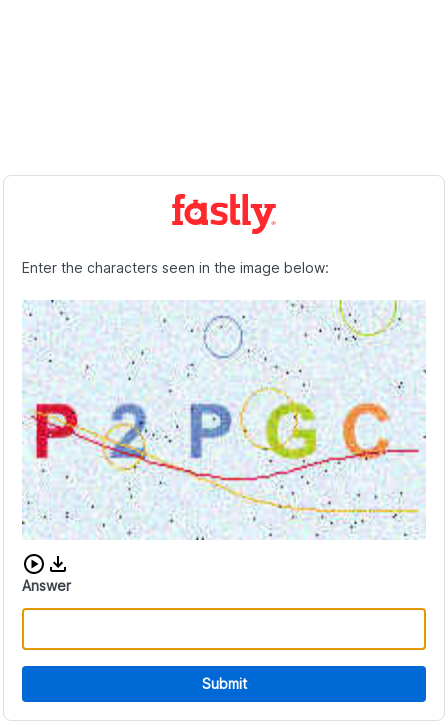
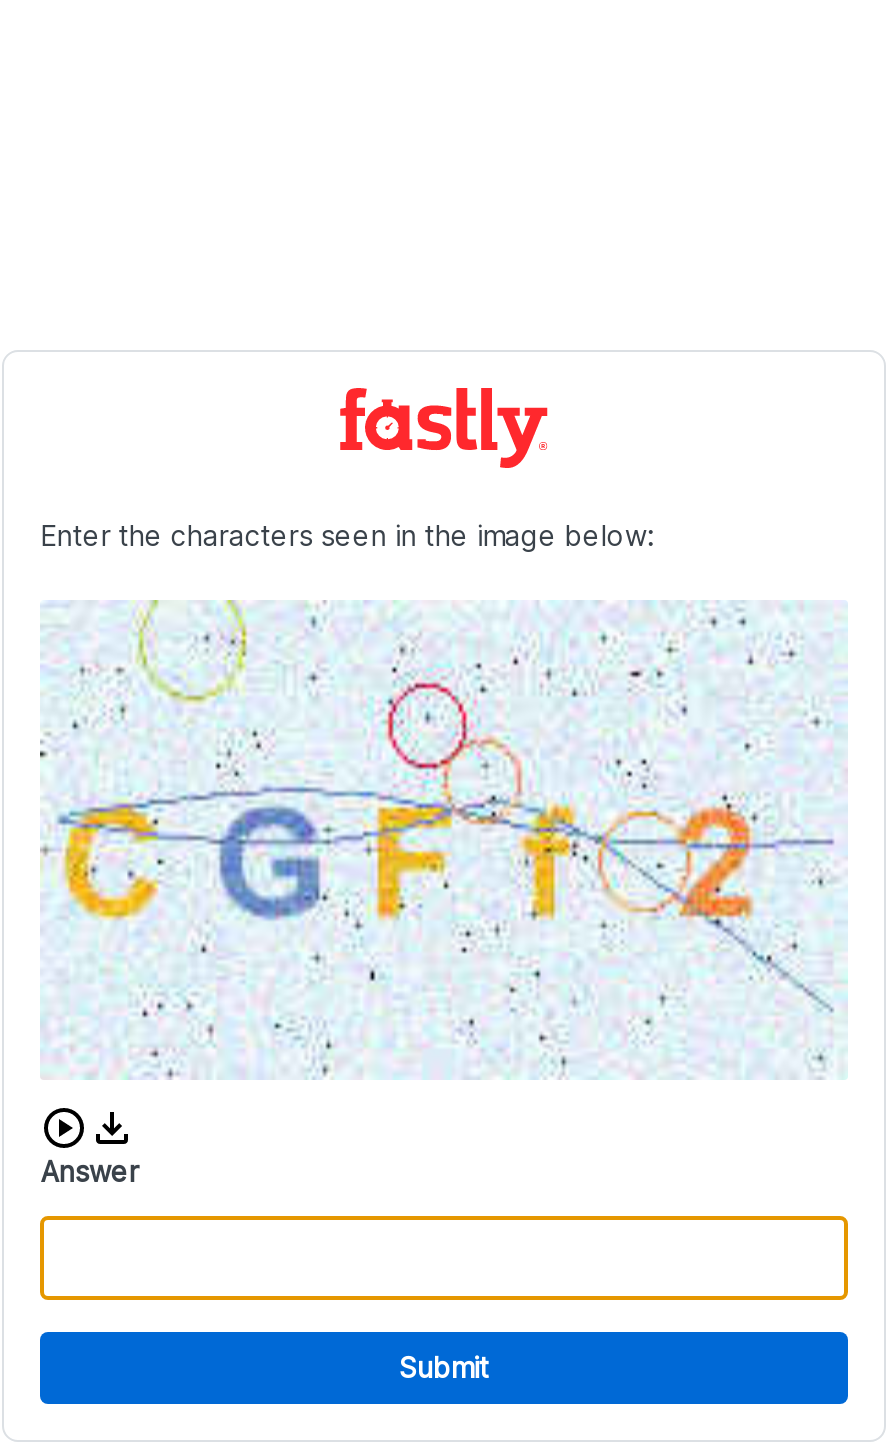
- [image]
+ [image]
